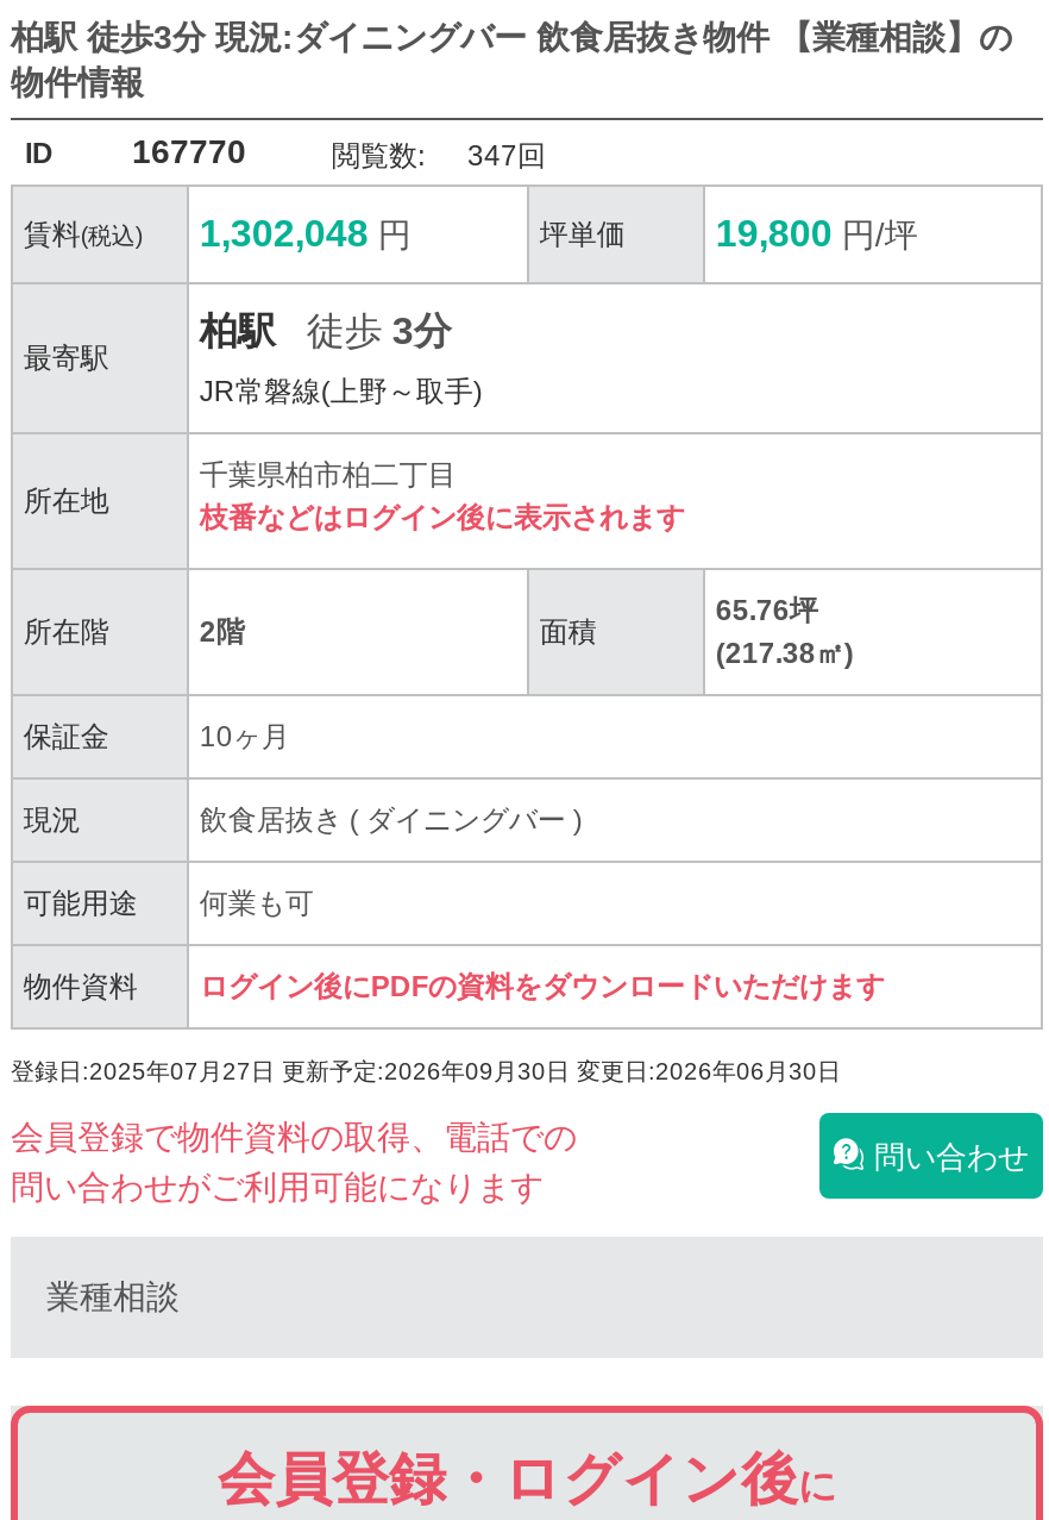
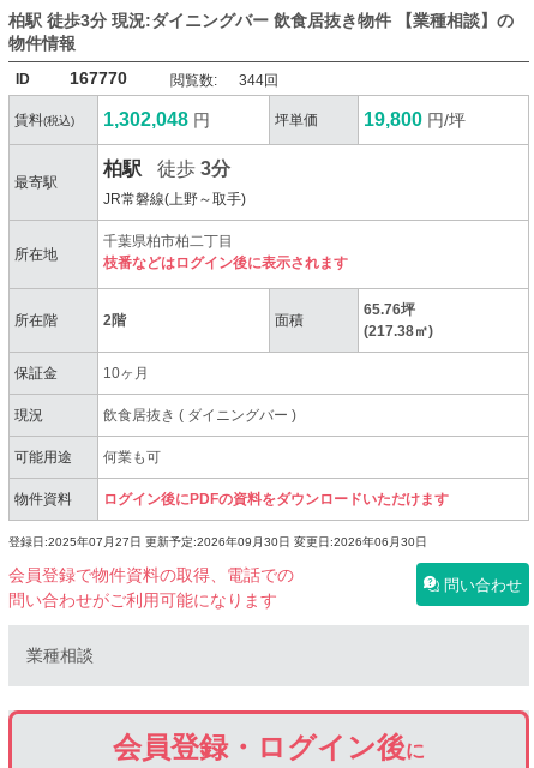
- 閲覧数: 347回
+ 閲覧数: 344回
